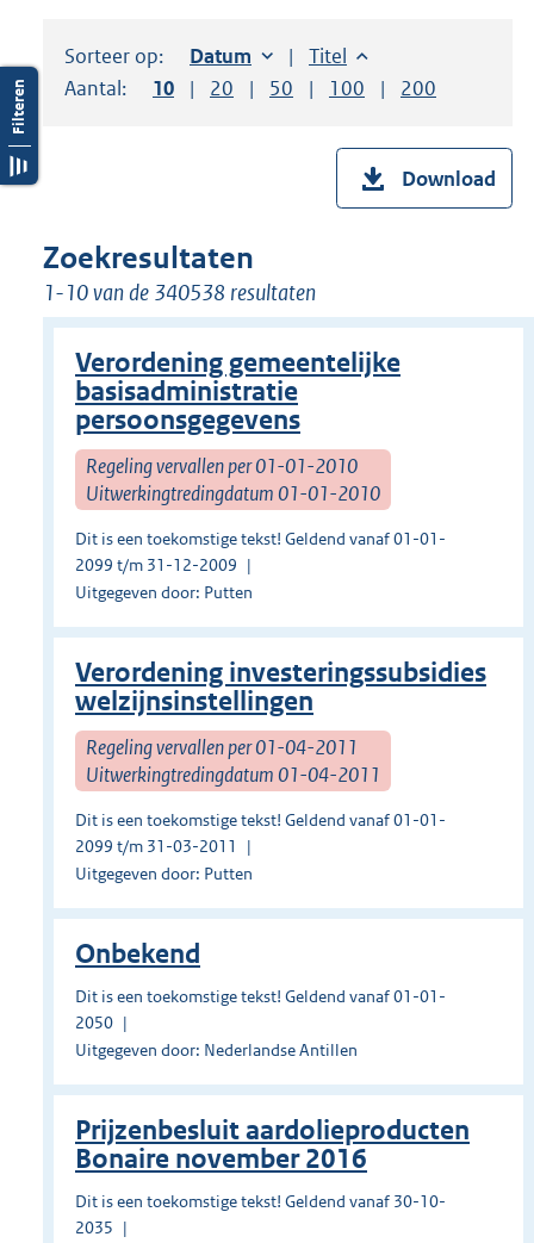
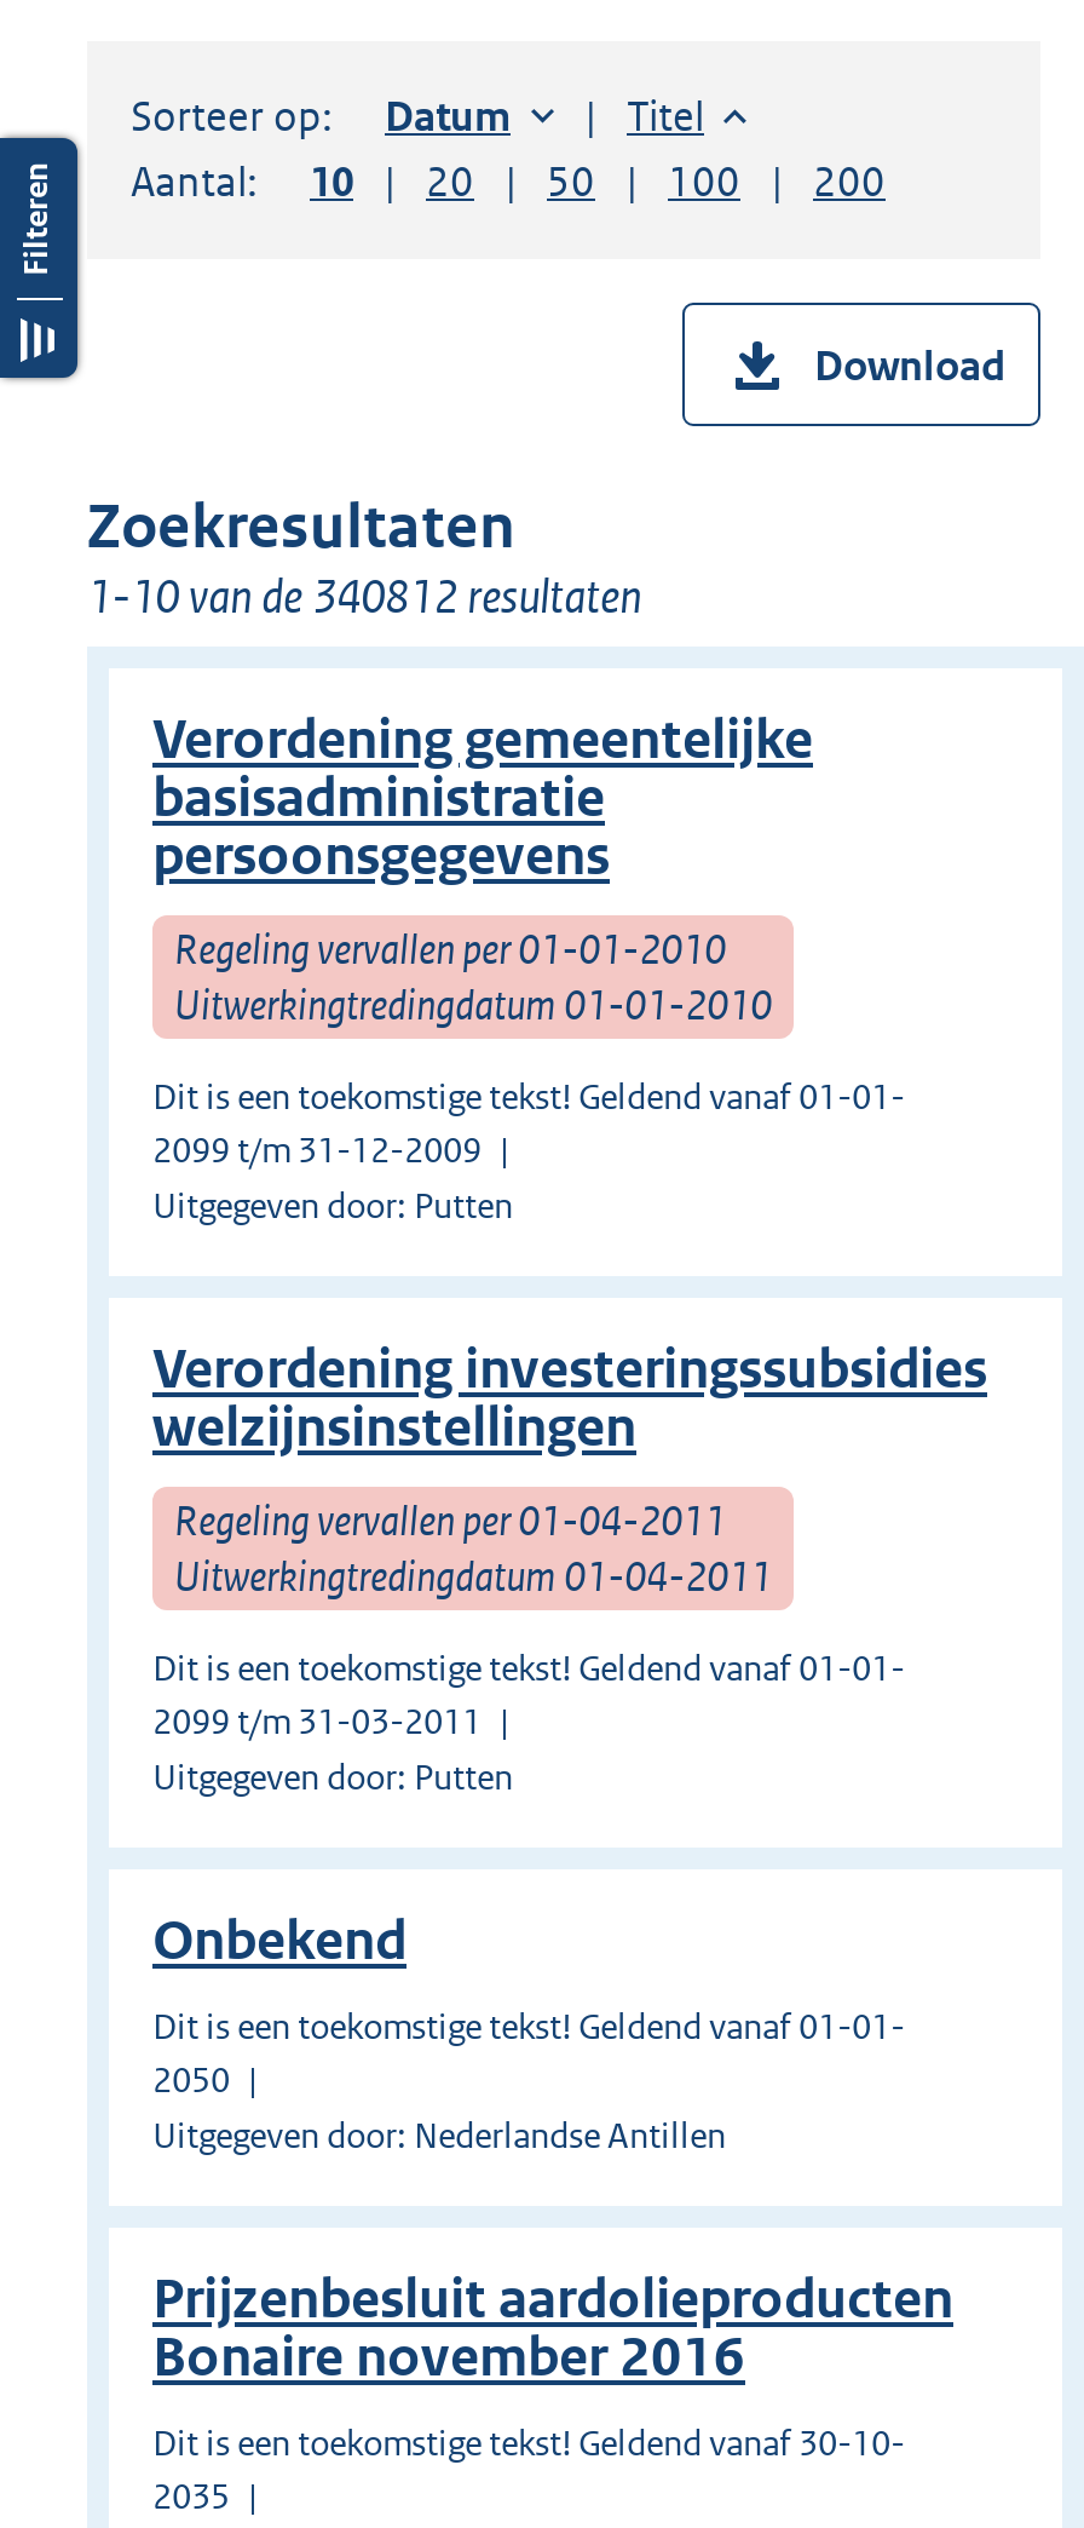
- 1-10 van de 340538 resultaten
+ 1-10 van de 340812 resultaten
